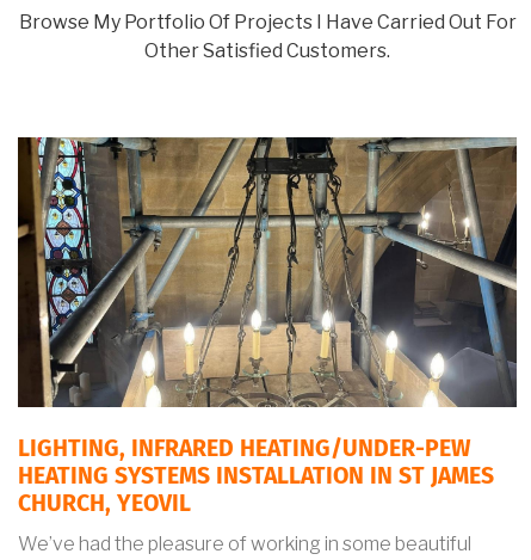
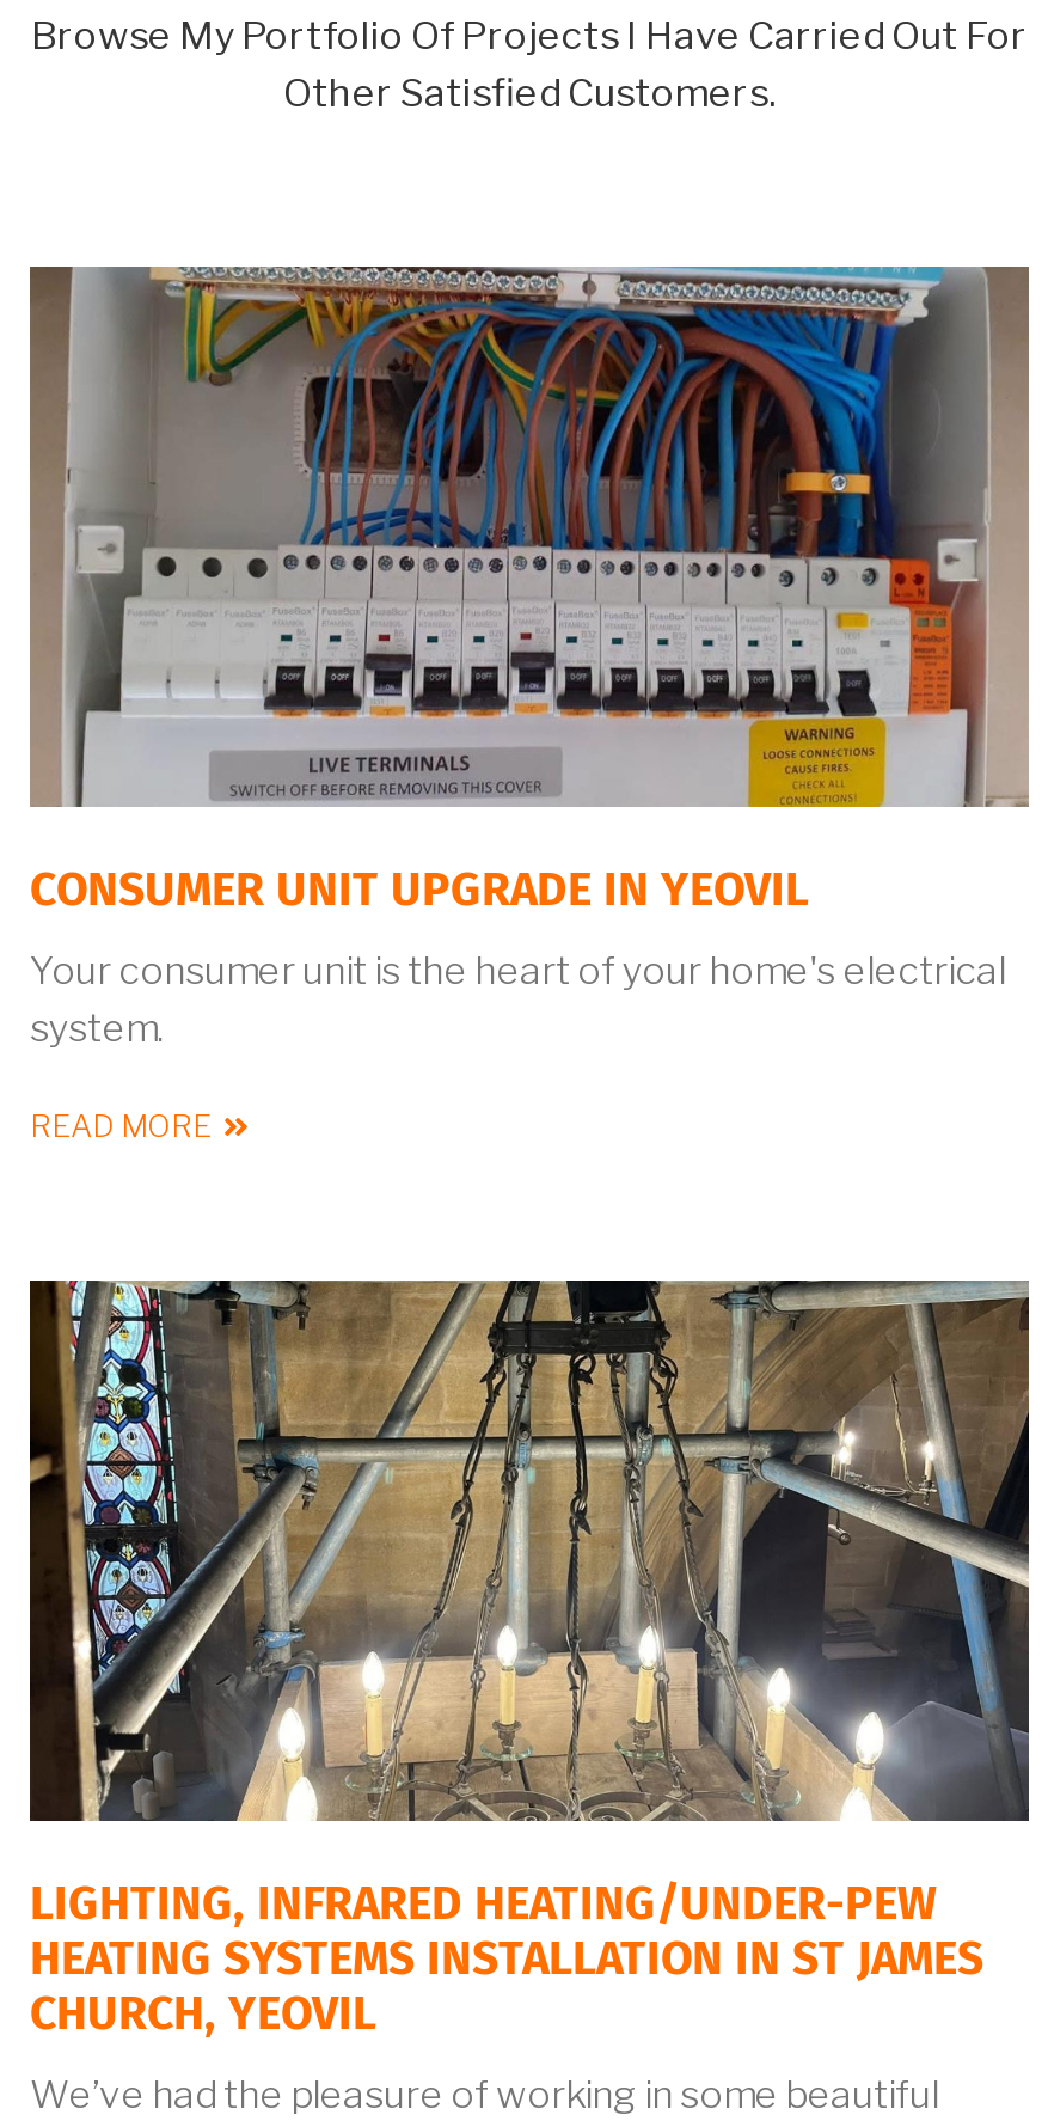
+ [image]
+ CONSUMER UNIT UPGRADE IN YEOVIL
+ Your consumer unit is the heart of your home's electrical
+ system.
+ READ MORE
